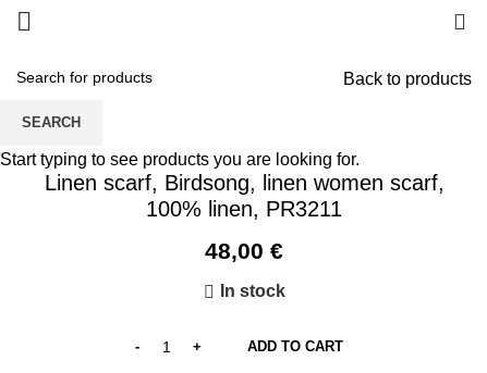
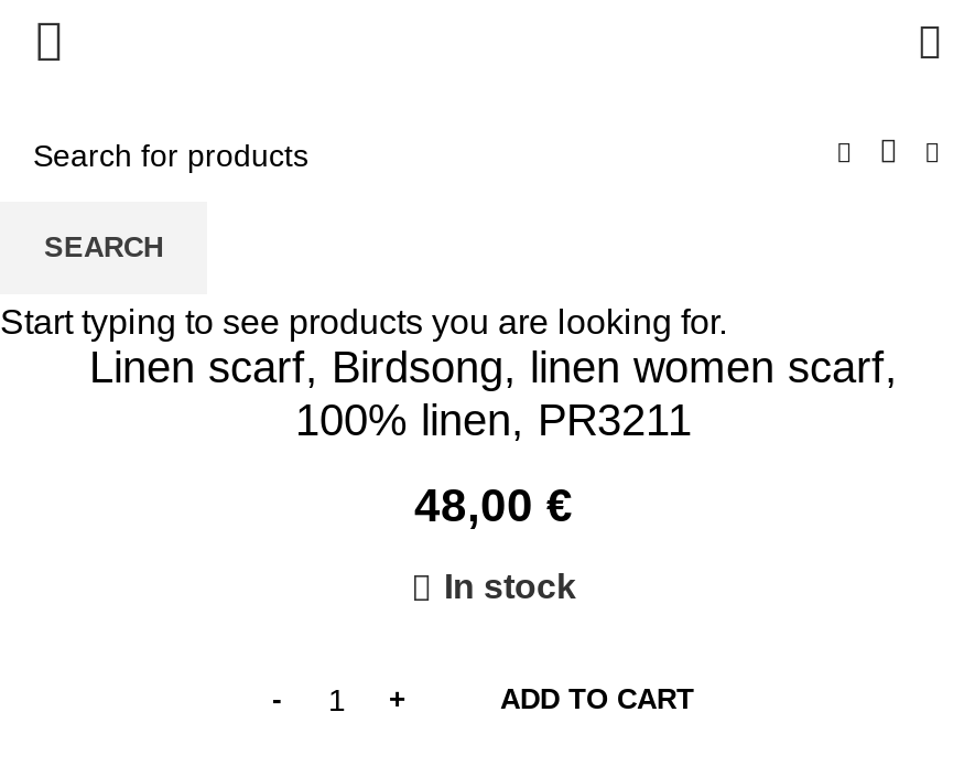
- Back to products
